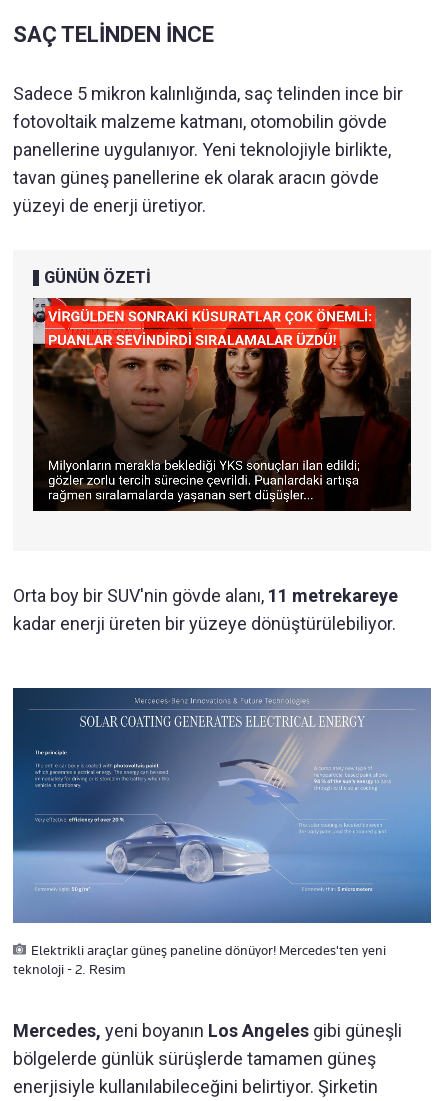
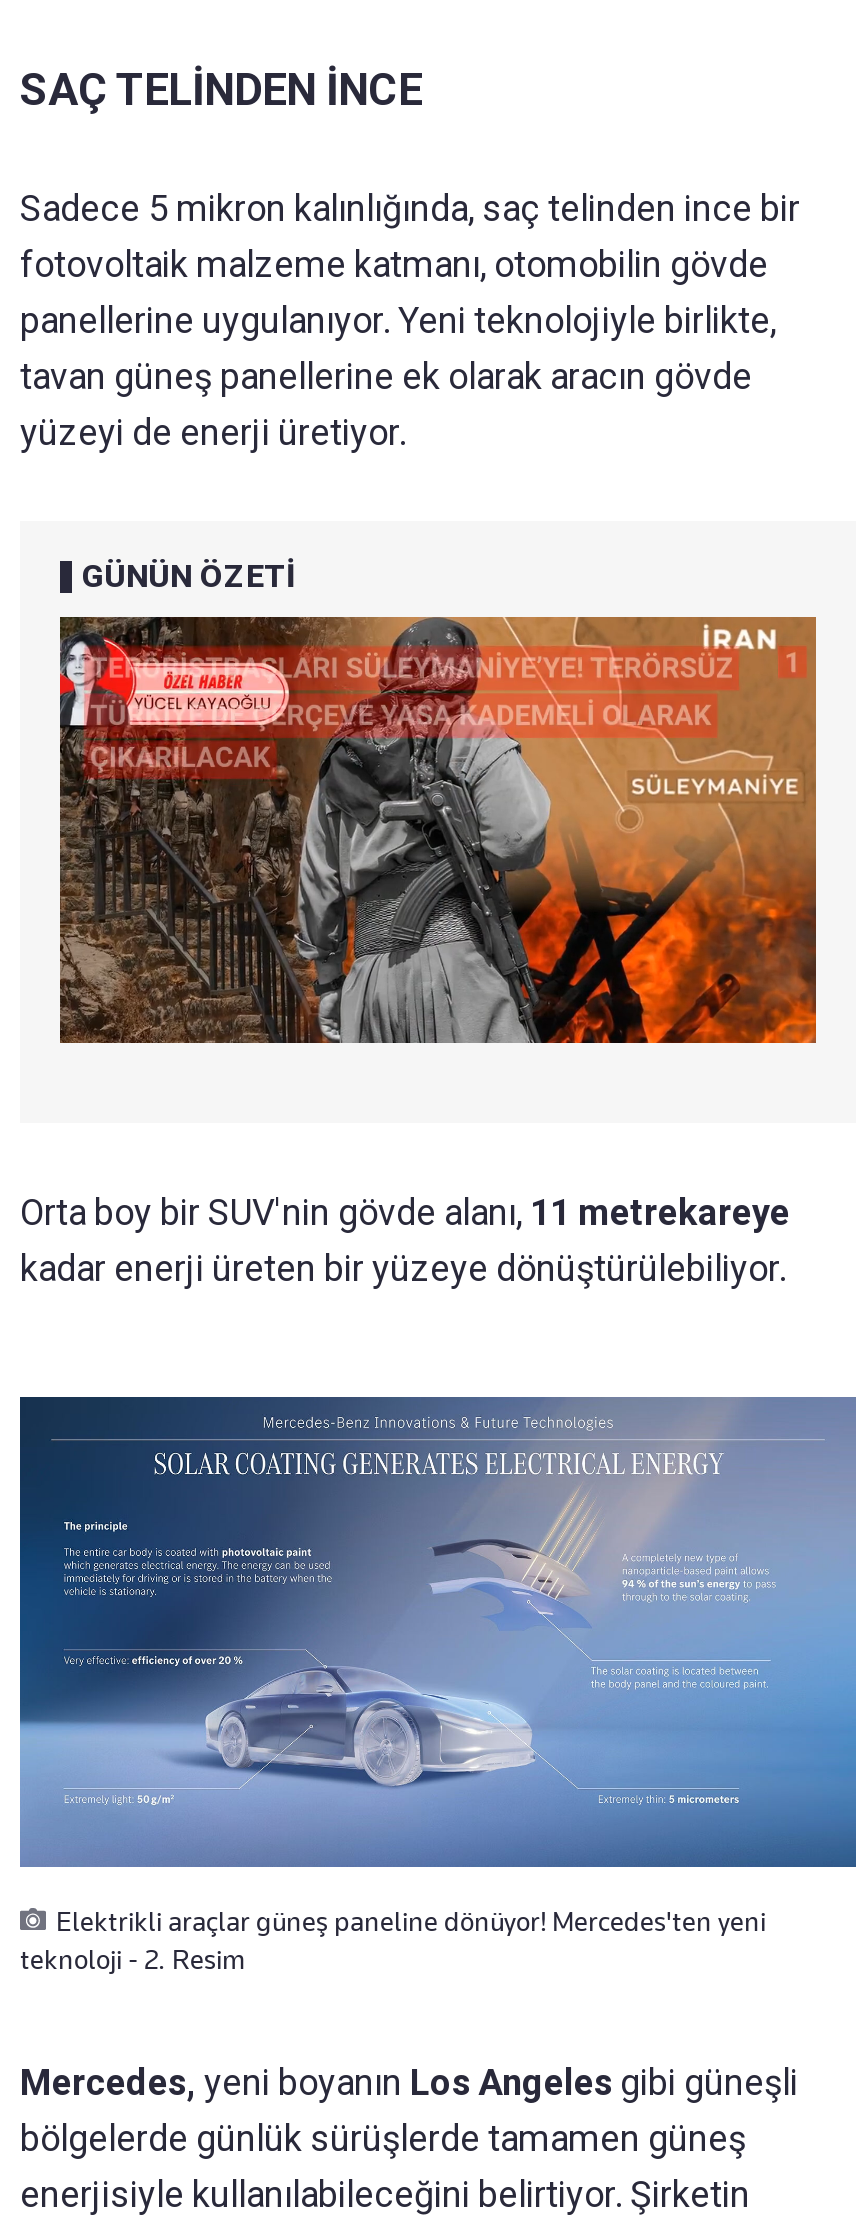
- [image]
+ [image]
